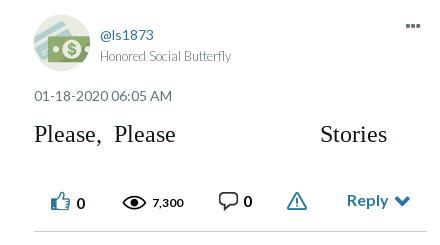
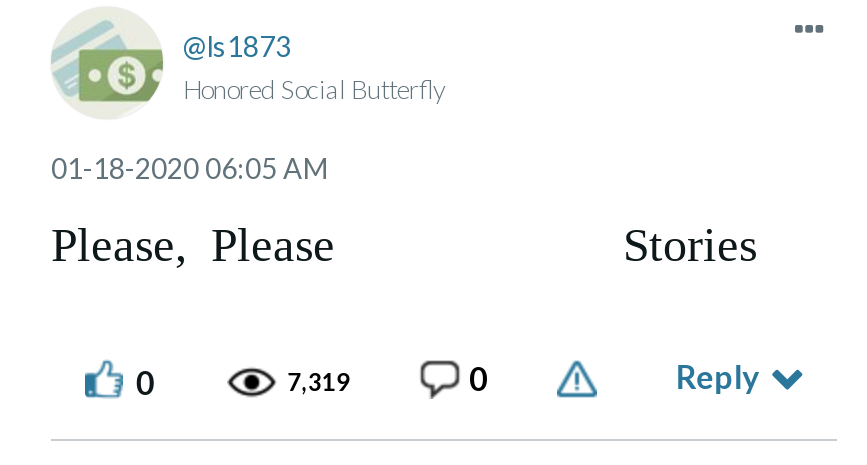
- 7,300
+ 7,319
